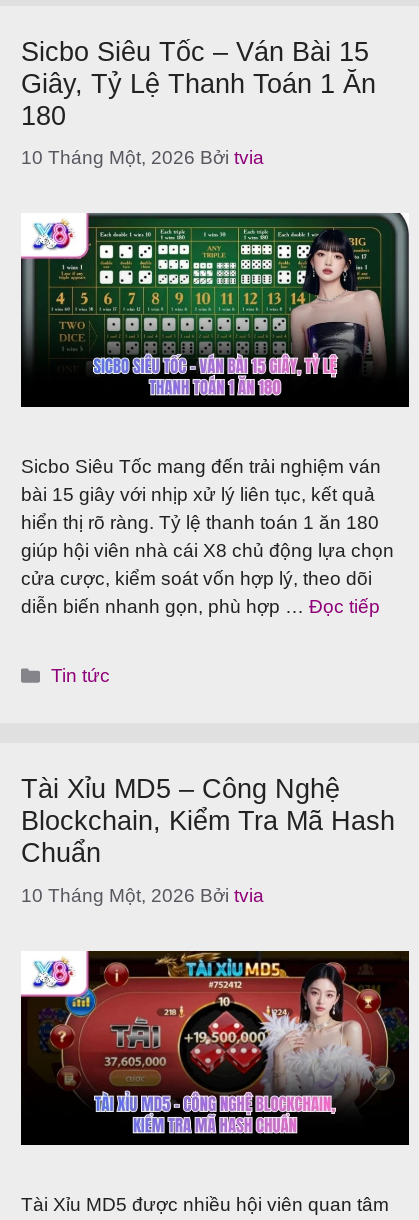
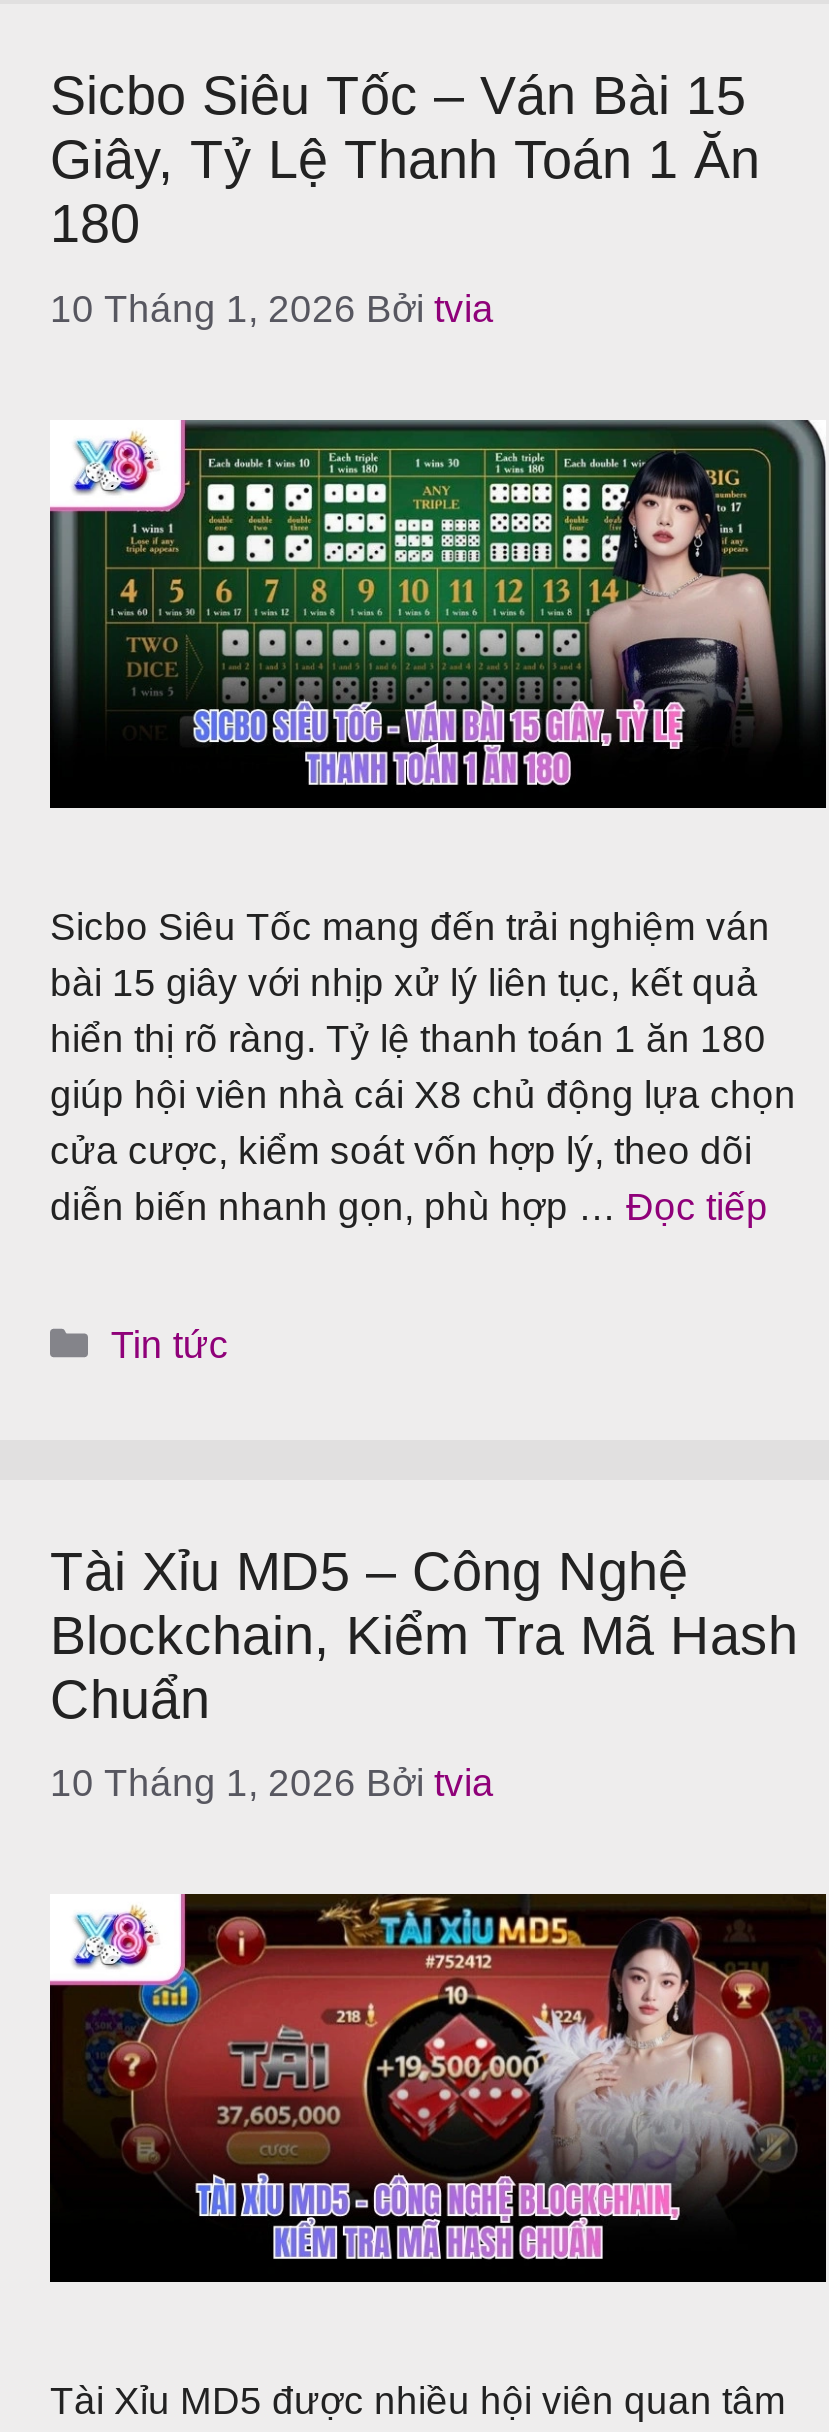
- 10 Tháng Một, 2026 Bởi tvia
+ 10 Tháng 1, 2026 Bởi tvia

- 10 Tháng Một, 2026 Bởi tvia
+ 10 Tháng 1, 2026 Bởi tvia
